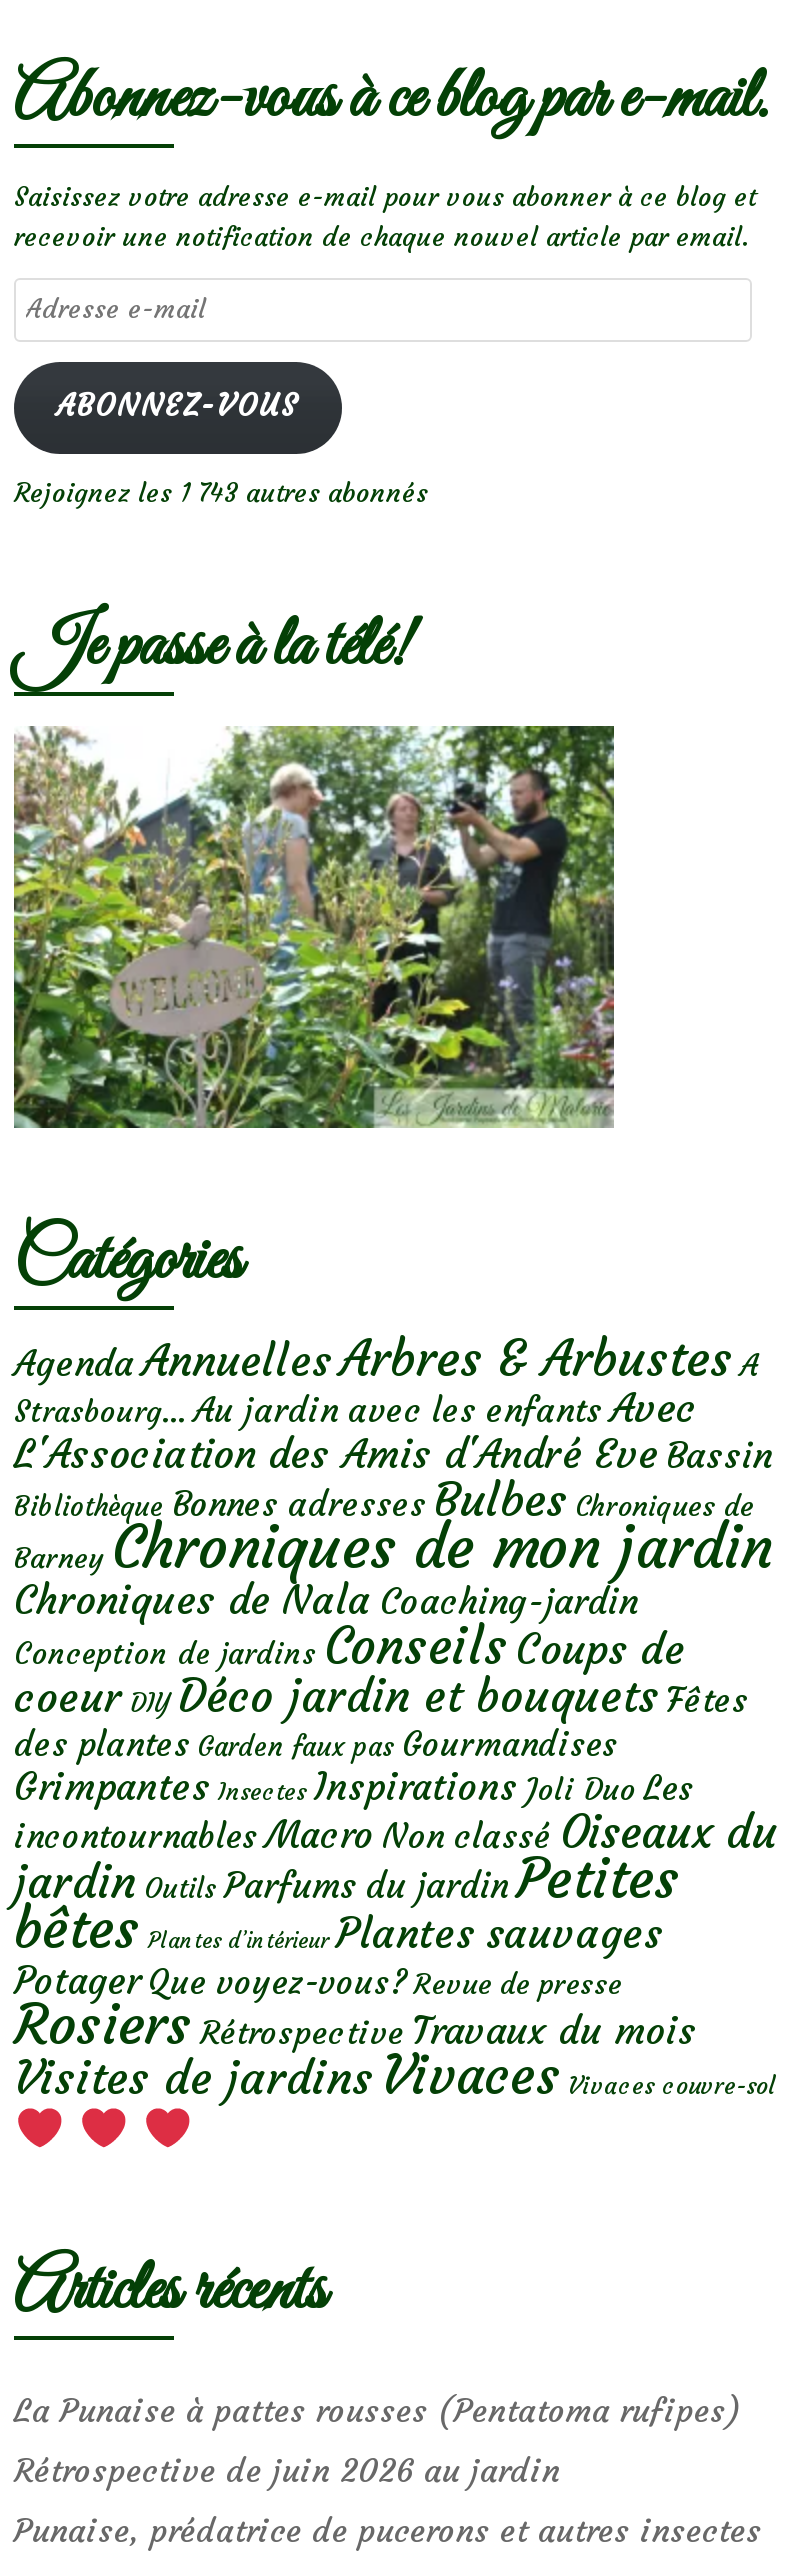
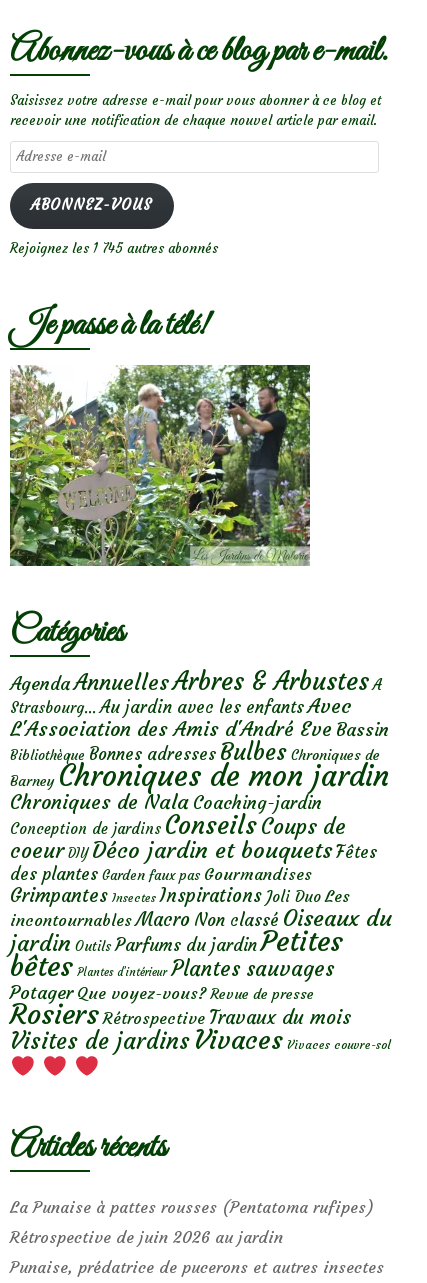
- Rejoignez les 1 743 autres abonnés
+ Rejoignez les 1 745 autres abonnés
